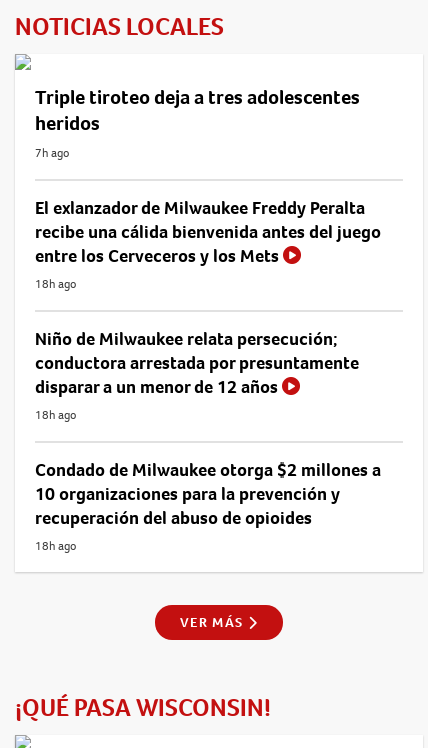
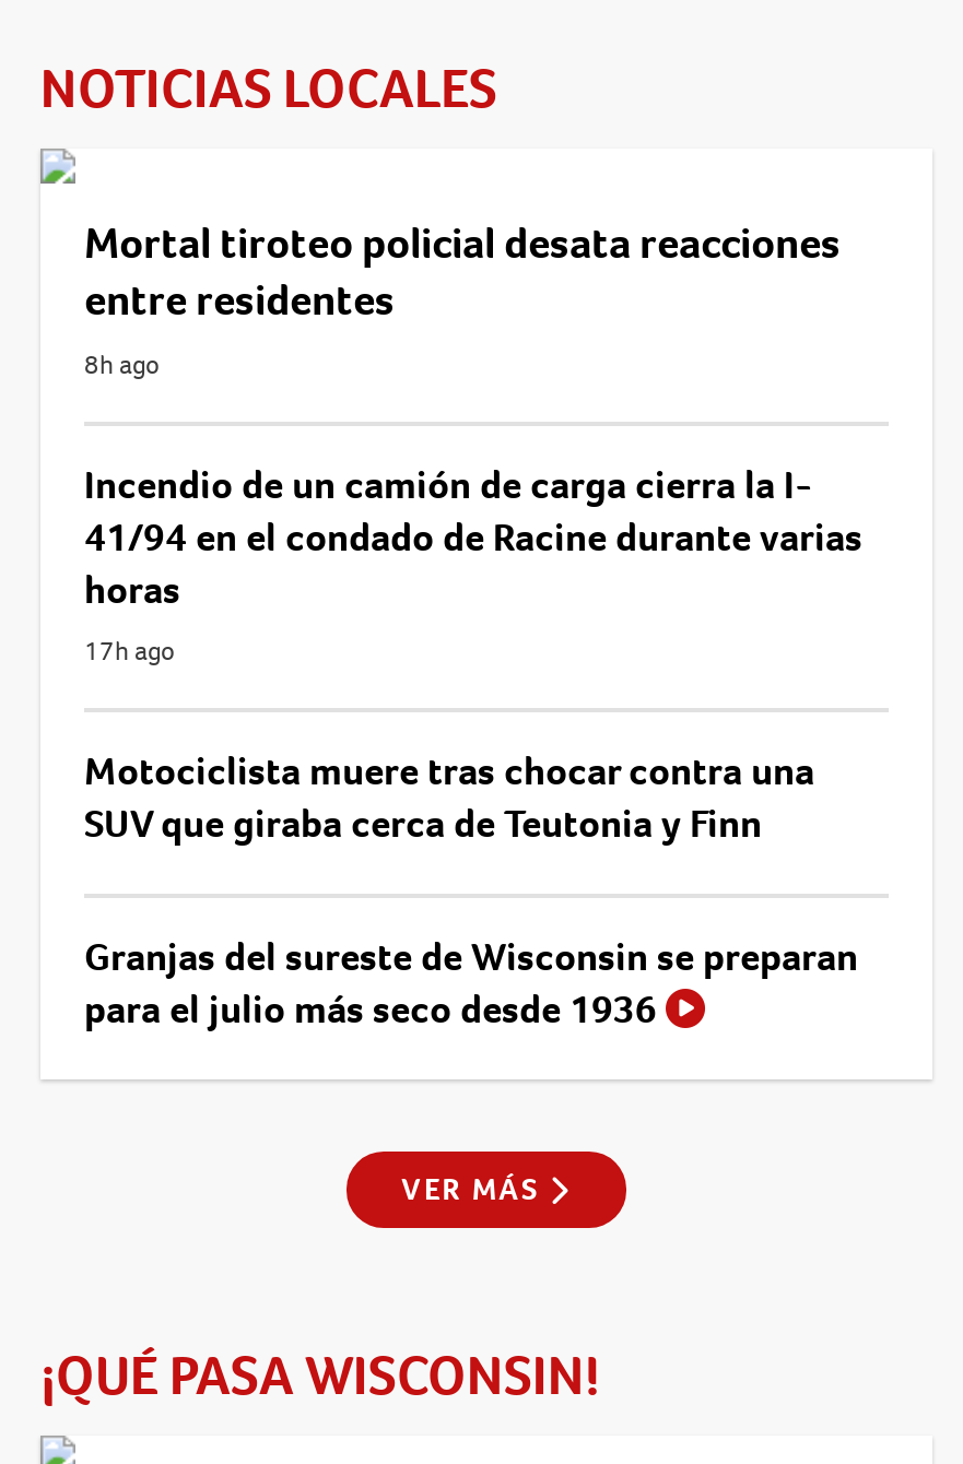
- Triple tiroteo deja a tres adolescentes
- heridos
- 7h ago
+ Mortal tiroteo policial desata reacciones
+ entre residentes
+ 8h ago

- El exlanzador de Milwaukee Freddy Peralta
- recibe una cálida bienvenida antes del juego
- entre los Cerveceros y los Mets
- 18h ago
+ Incendio de un camión de carga cierra la I-
+ 41/94 en el condado de Racine durante varias
+ horas
+ 17h ago

- Niño de Milwaukee relata persecución;
- conductora arrestada por presuntamente
- disparar a un menor de 12 años
- 18h ago
+ Motociclista muere tras chocar contra una
+ SUV que giraba cerca de Teutonia y Finn

- Condado de Milwaukee otorga $2 millones a
- 10 organizaciones para la prevención y
- recuperación del abuso de opioides
- 18h ago
+ Granjas del sureste de Wisconsin se preparan
+ para el julio más seco desde 1936
